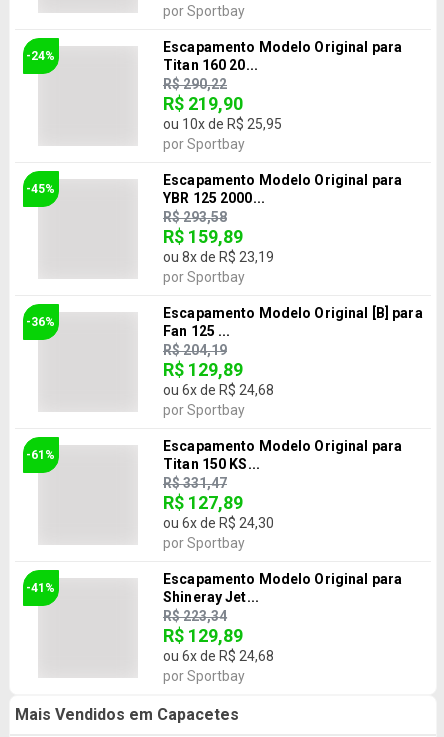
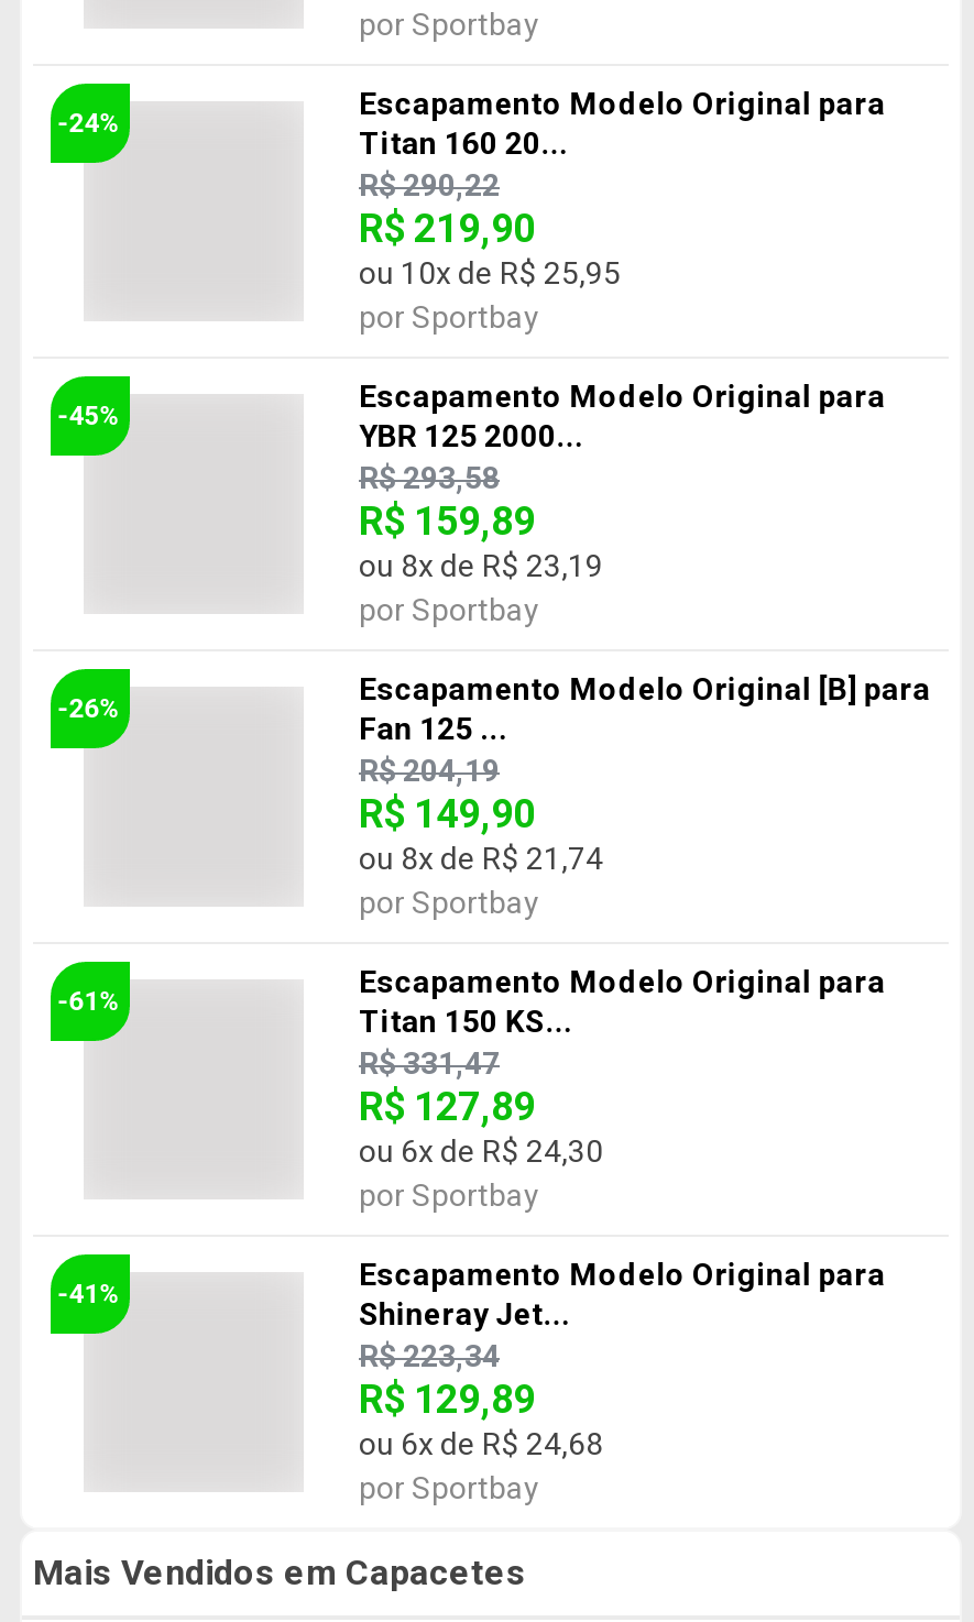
- -36%
+ -26%

- R$ 129,89
+ R$ 149,90

- ou 6x de R$ 24,68
+ ou 8x de R$ 21,74
